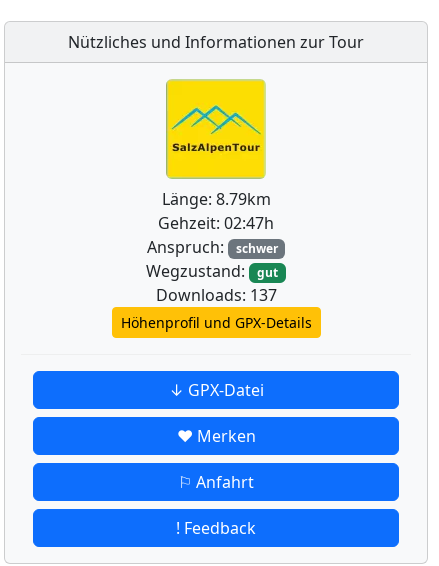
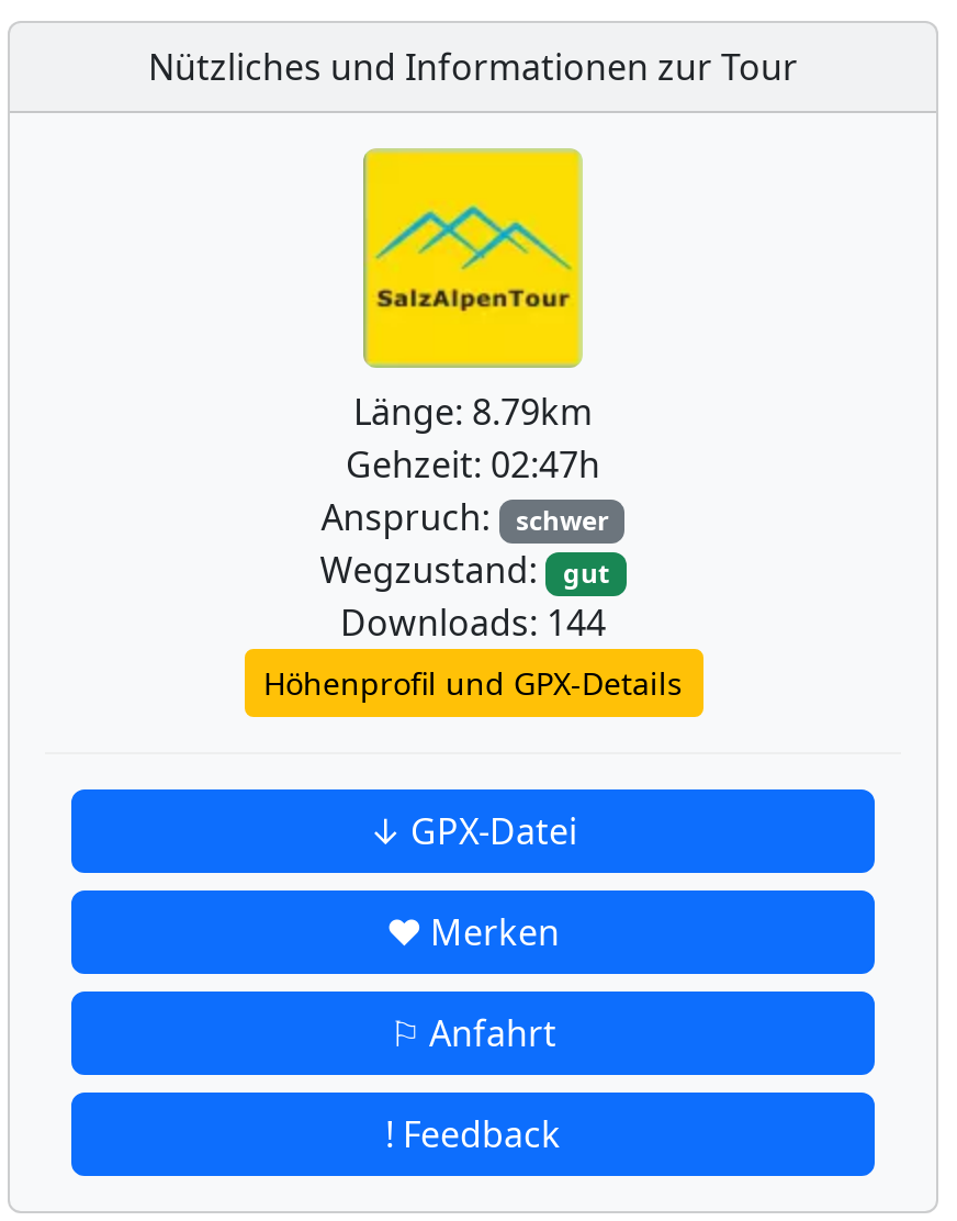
- Downloads: 137
+ Downloads: 144
